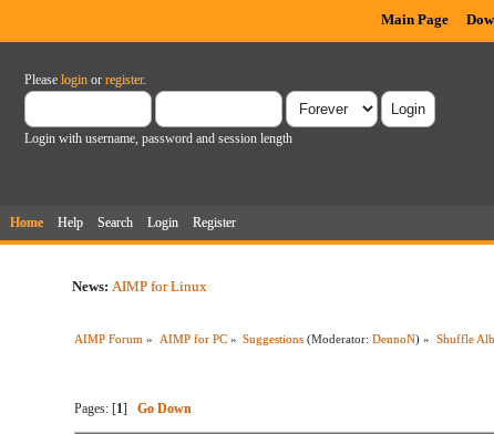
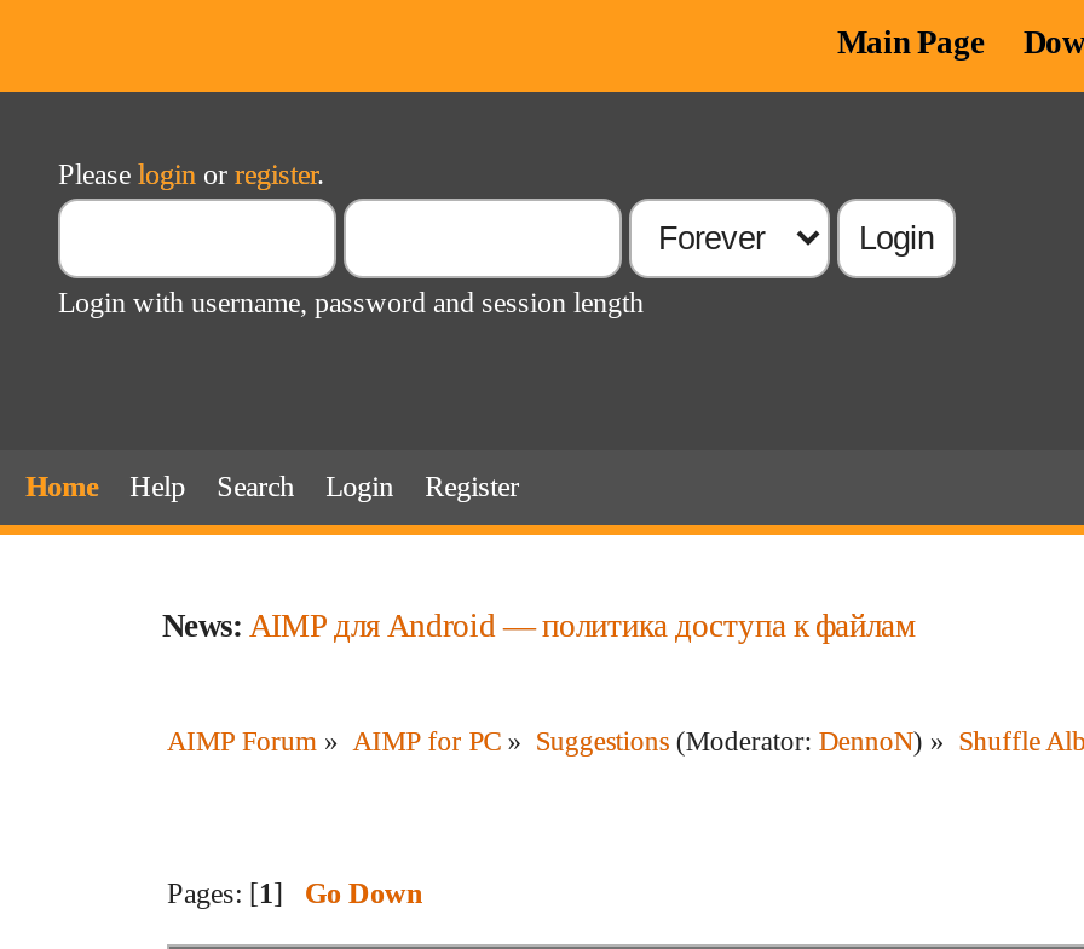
- News: AIMP for Linux
+ News: AIMP для Android — политика доступа к файлам
